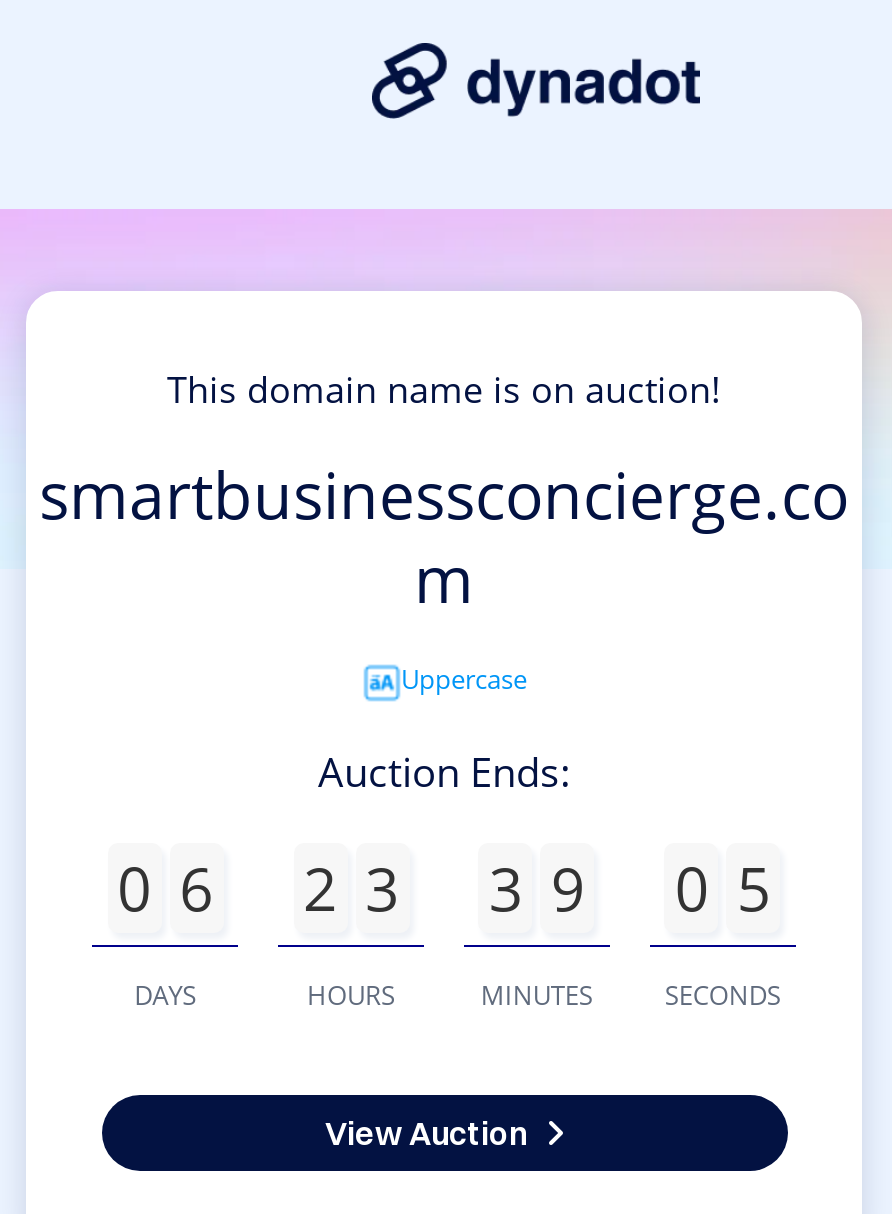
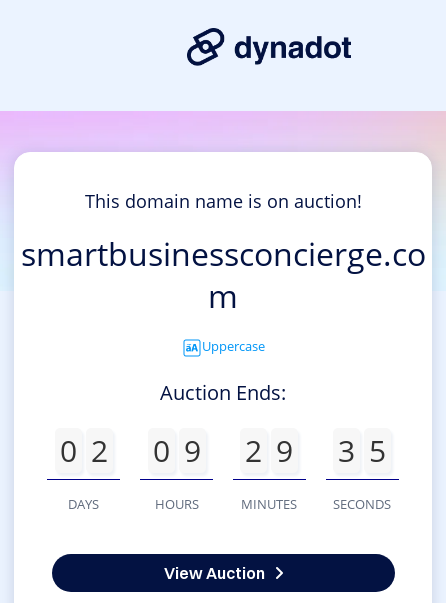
- 0 6
+ 0 2

- 2 3
+ 0 9

- 3 9
+ 2 9

- 0 5
+ 3 5
